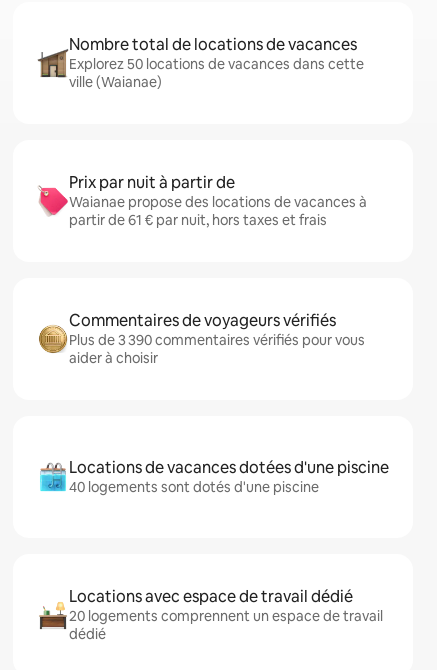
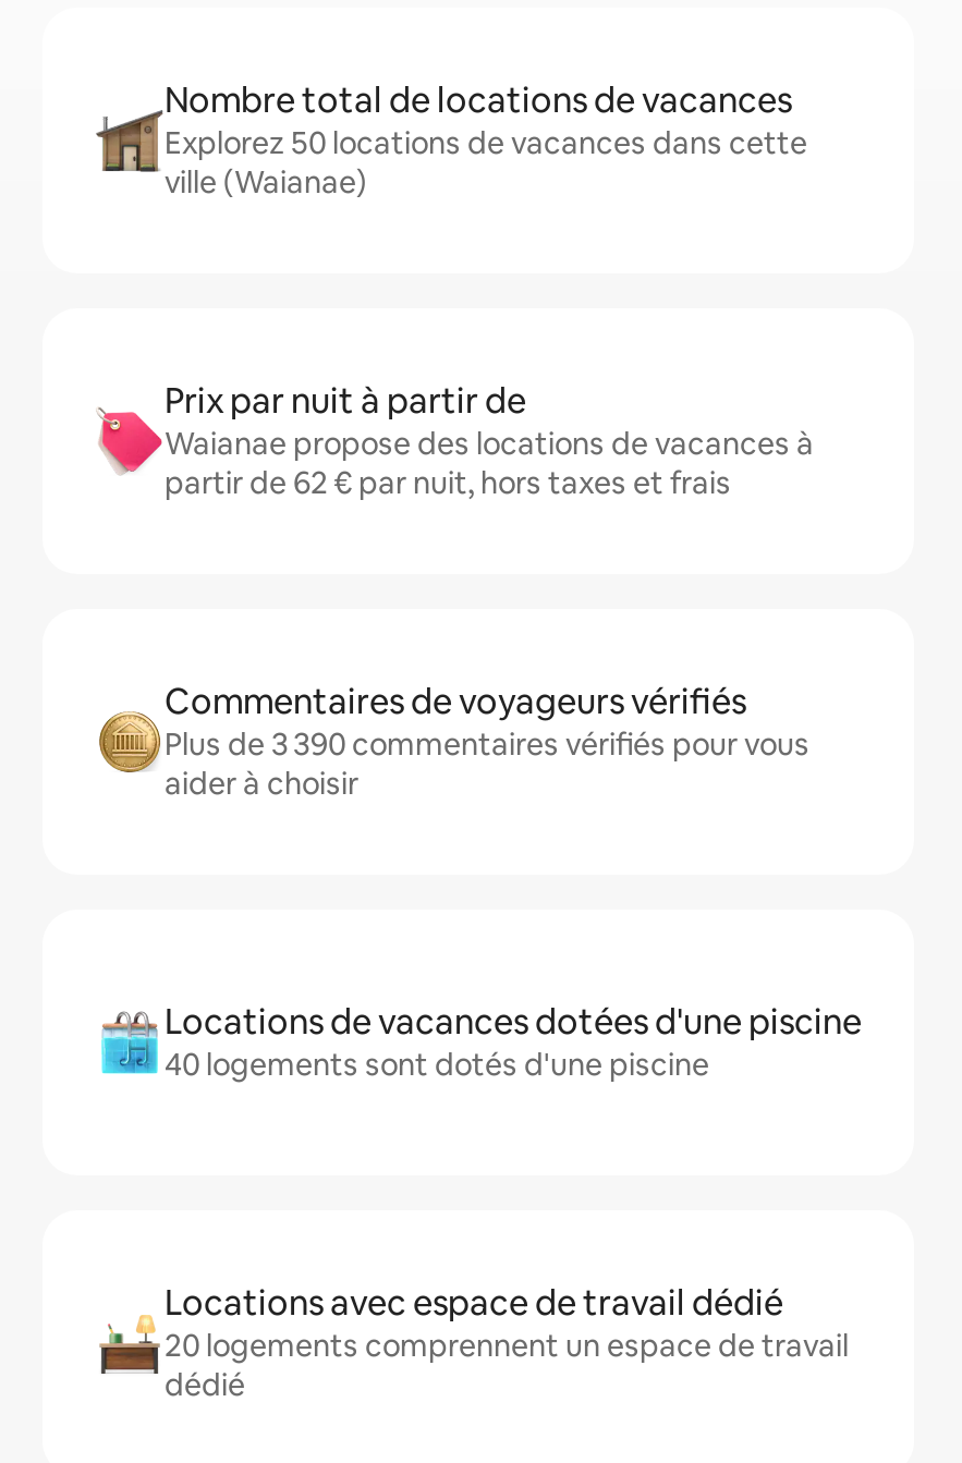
- partir de 61 € par nuit, hors taxes et frais
+ partir de 62 € par nuit, hors taxes et frais
